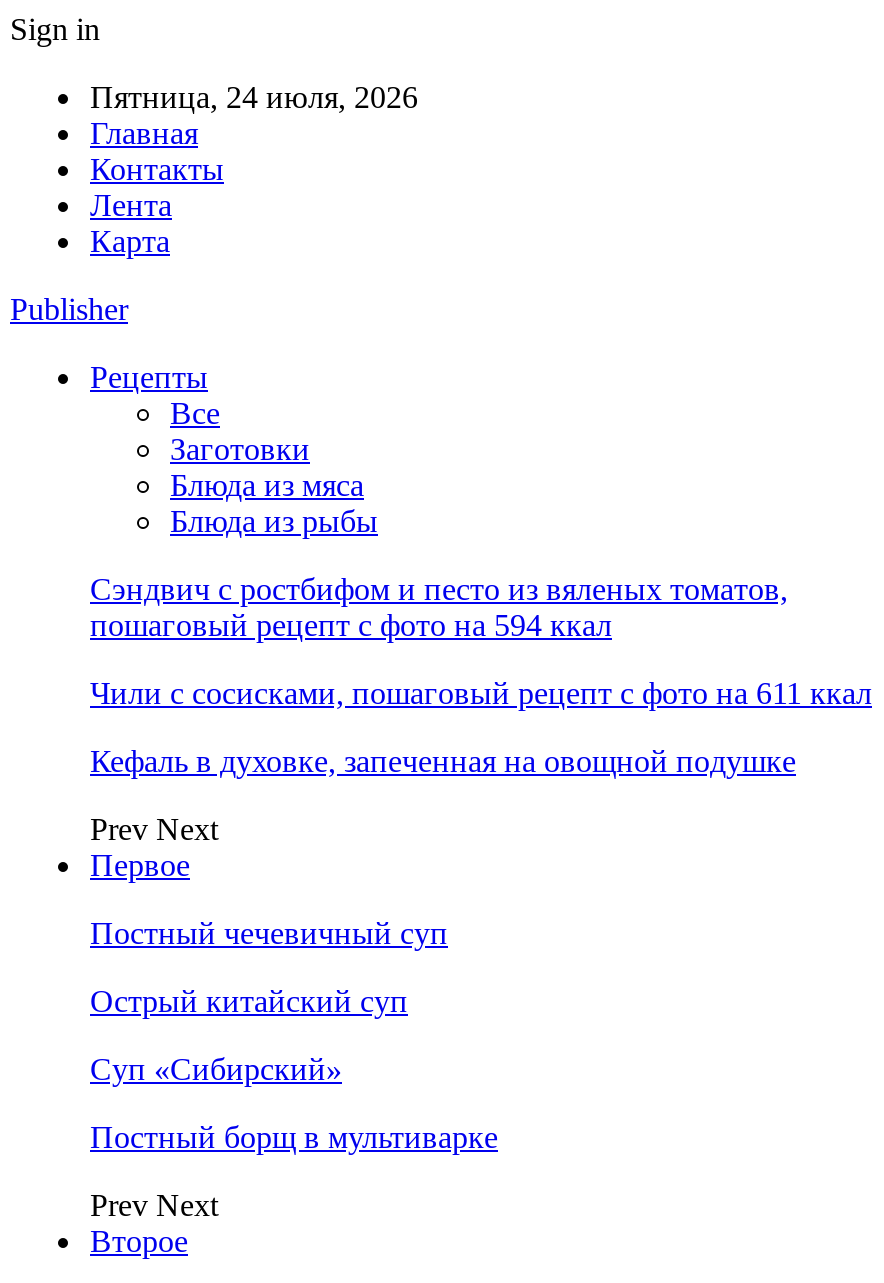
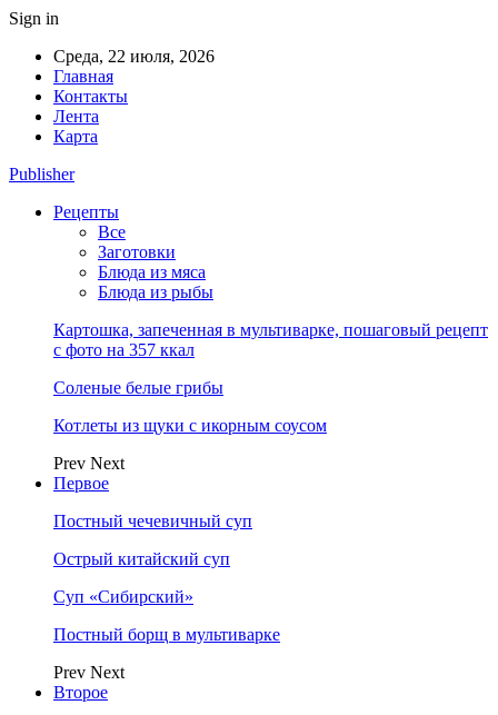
- Пятница, 24 июля, 2026
+ Среда, 22 июля, 2026

- Сэндвич с ростбифом и песто из вяленых томатов,
- пошаговый рецепт с фото на 594 ккал
+ Картошка, запеченная в мультиварке, пошаговый рецепт
+ с фото на 357 ккал

- Чили с сосисками, пошаговый рецепт с фото на 611 ккал
+ Соленые белые грибы

- Кефаль в духовке, запеченная на овощной подушке
+ Котлеты из щуки с икорным соусом
